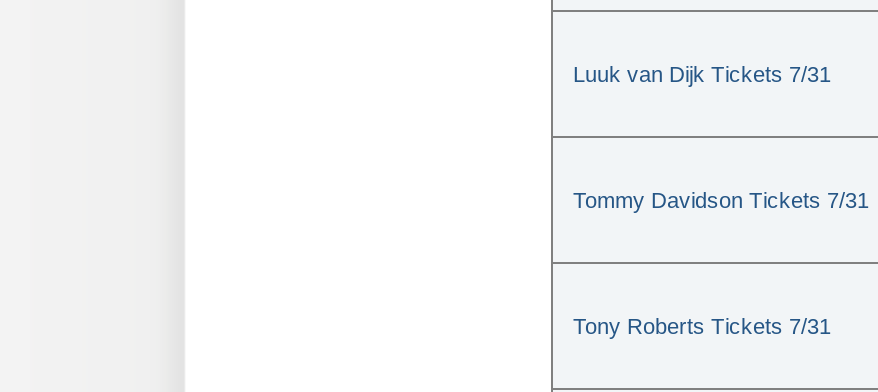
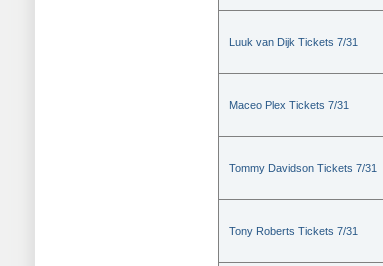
+ Maceo Plex Tickets 7/31
